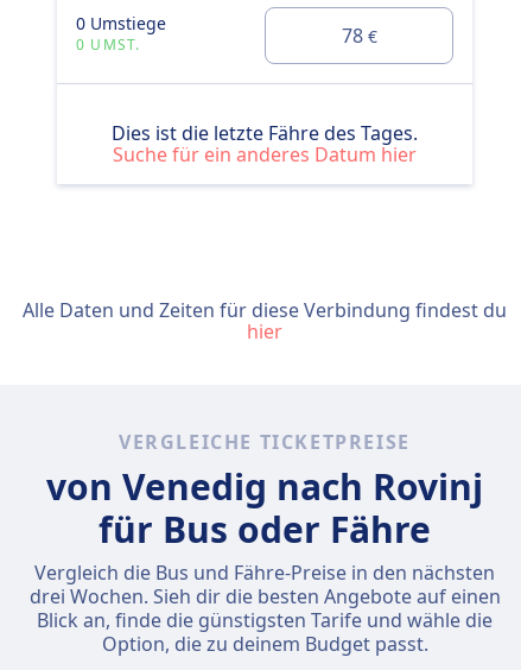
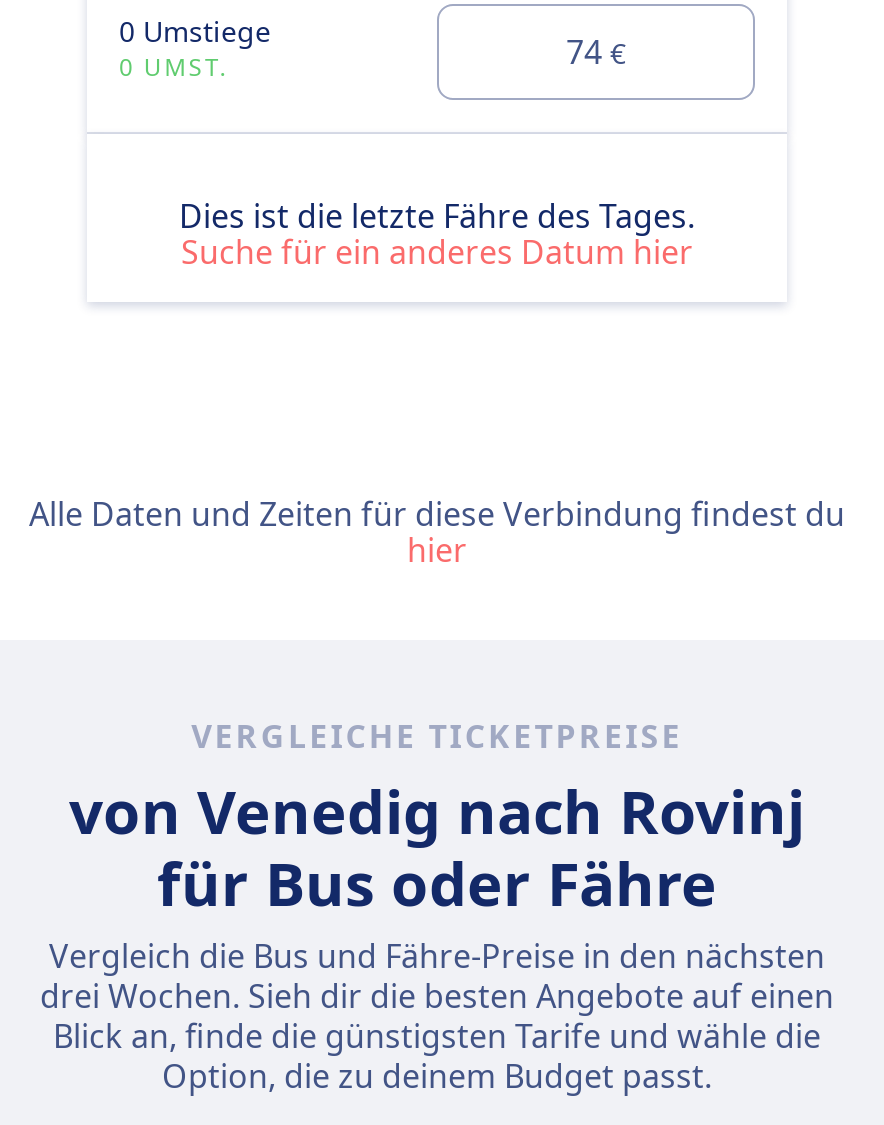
- 78 €
+ 74 €
